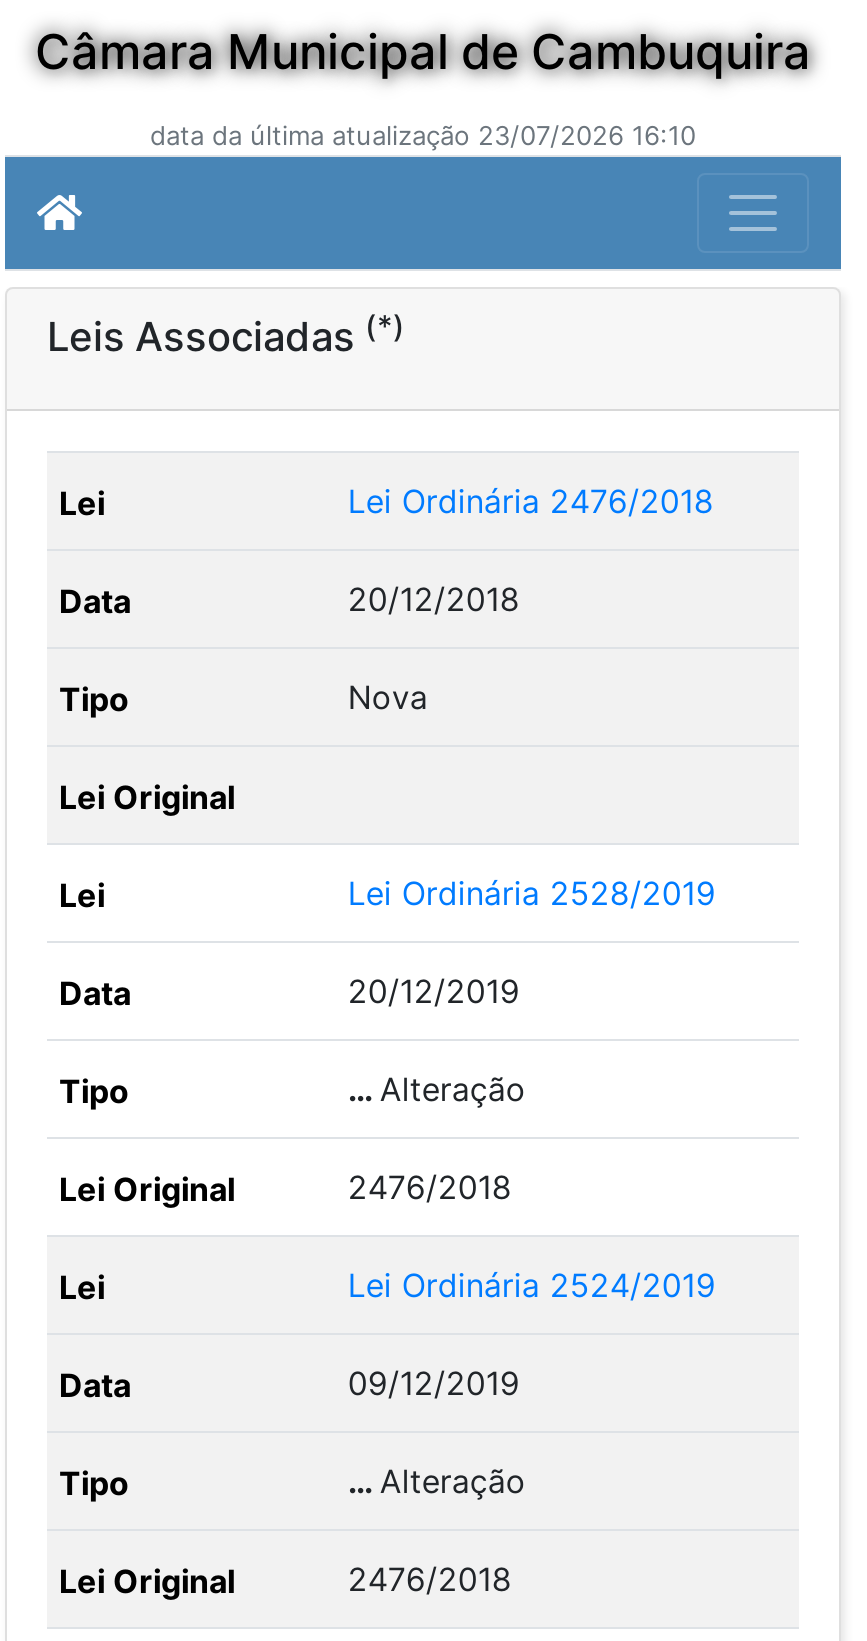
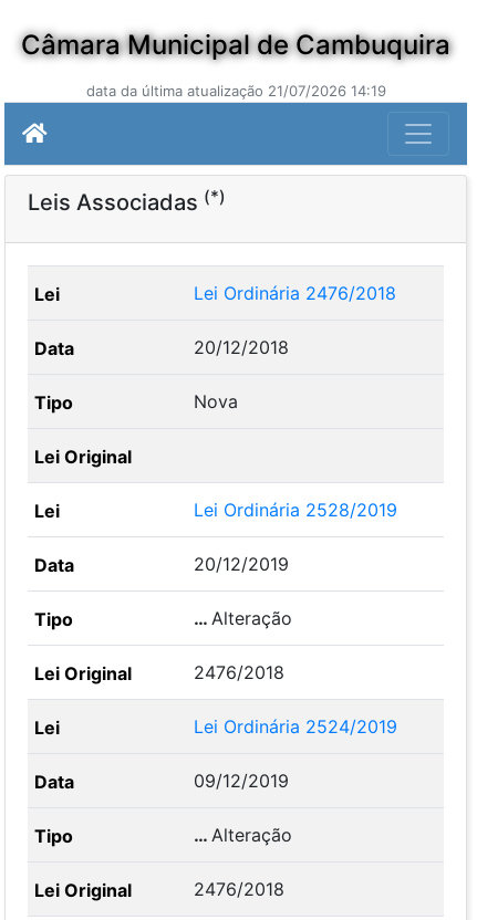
- data da última atualização 23/07/2026 16:10
+ data da última atualização 21/07/2026 14:19
